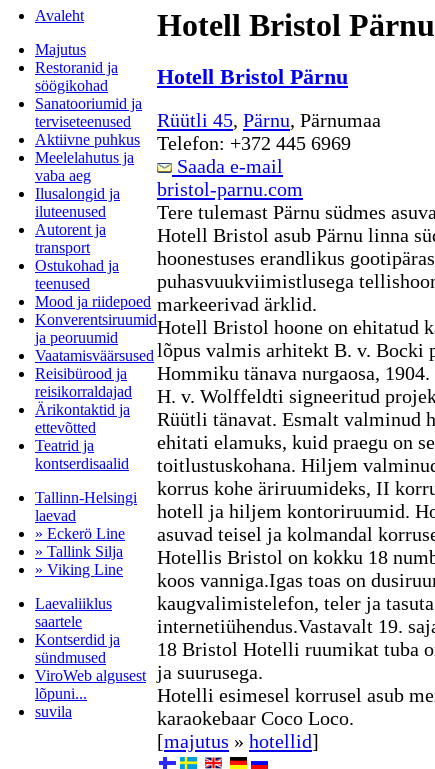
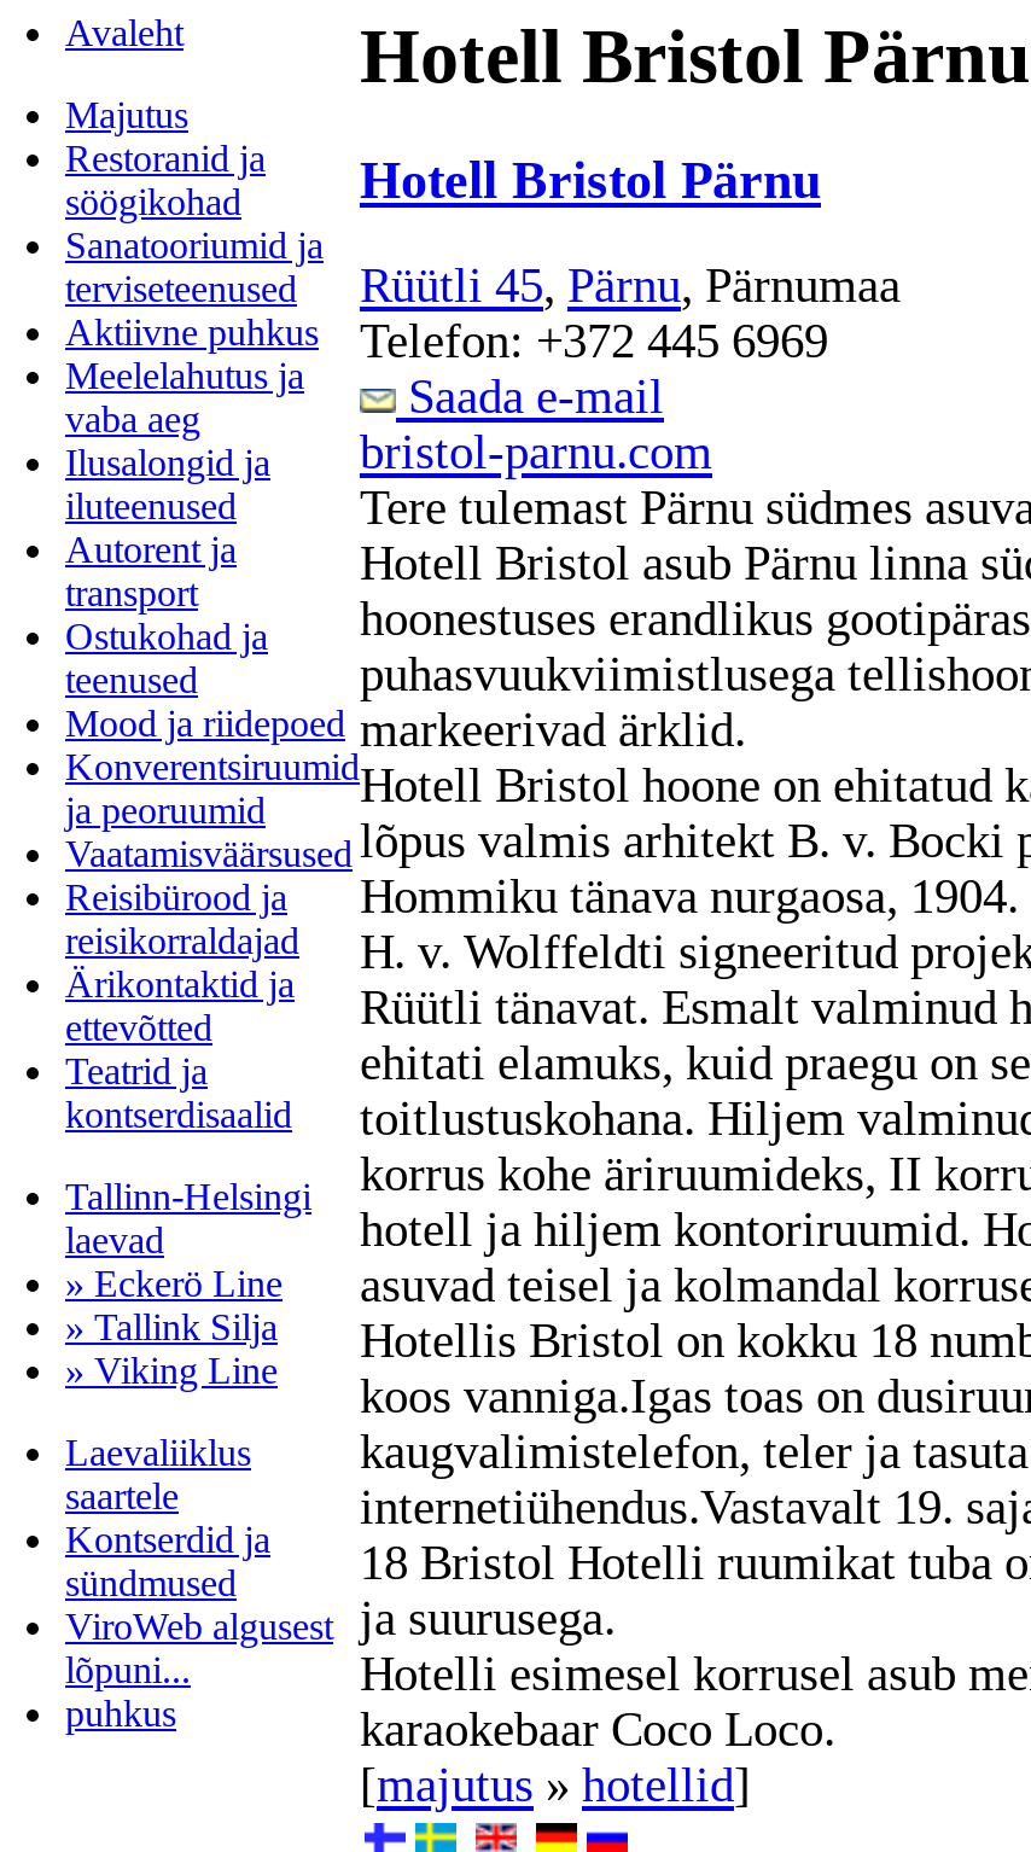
- suvila
+ puhkus
